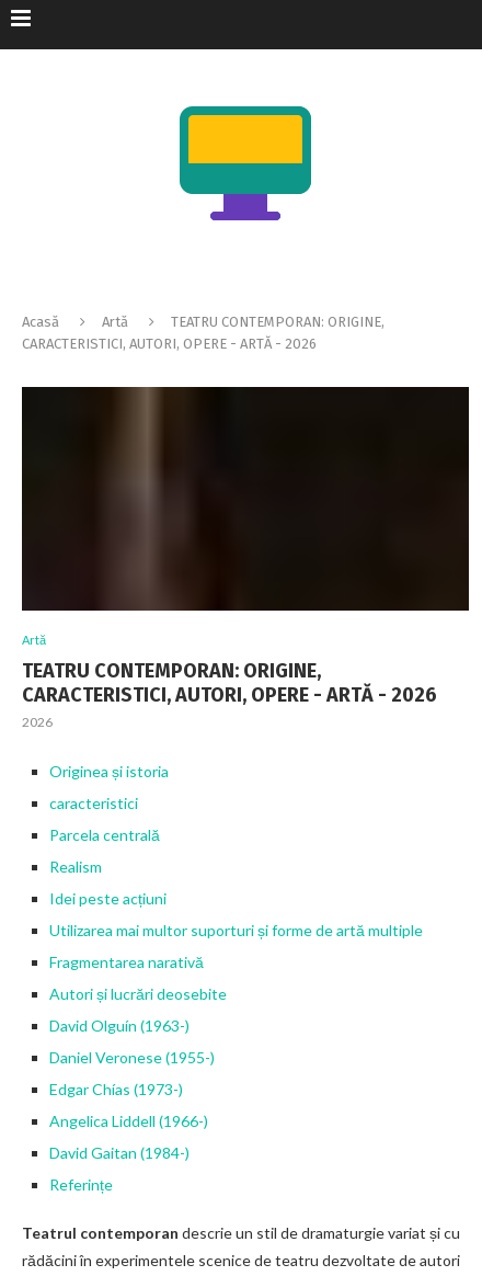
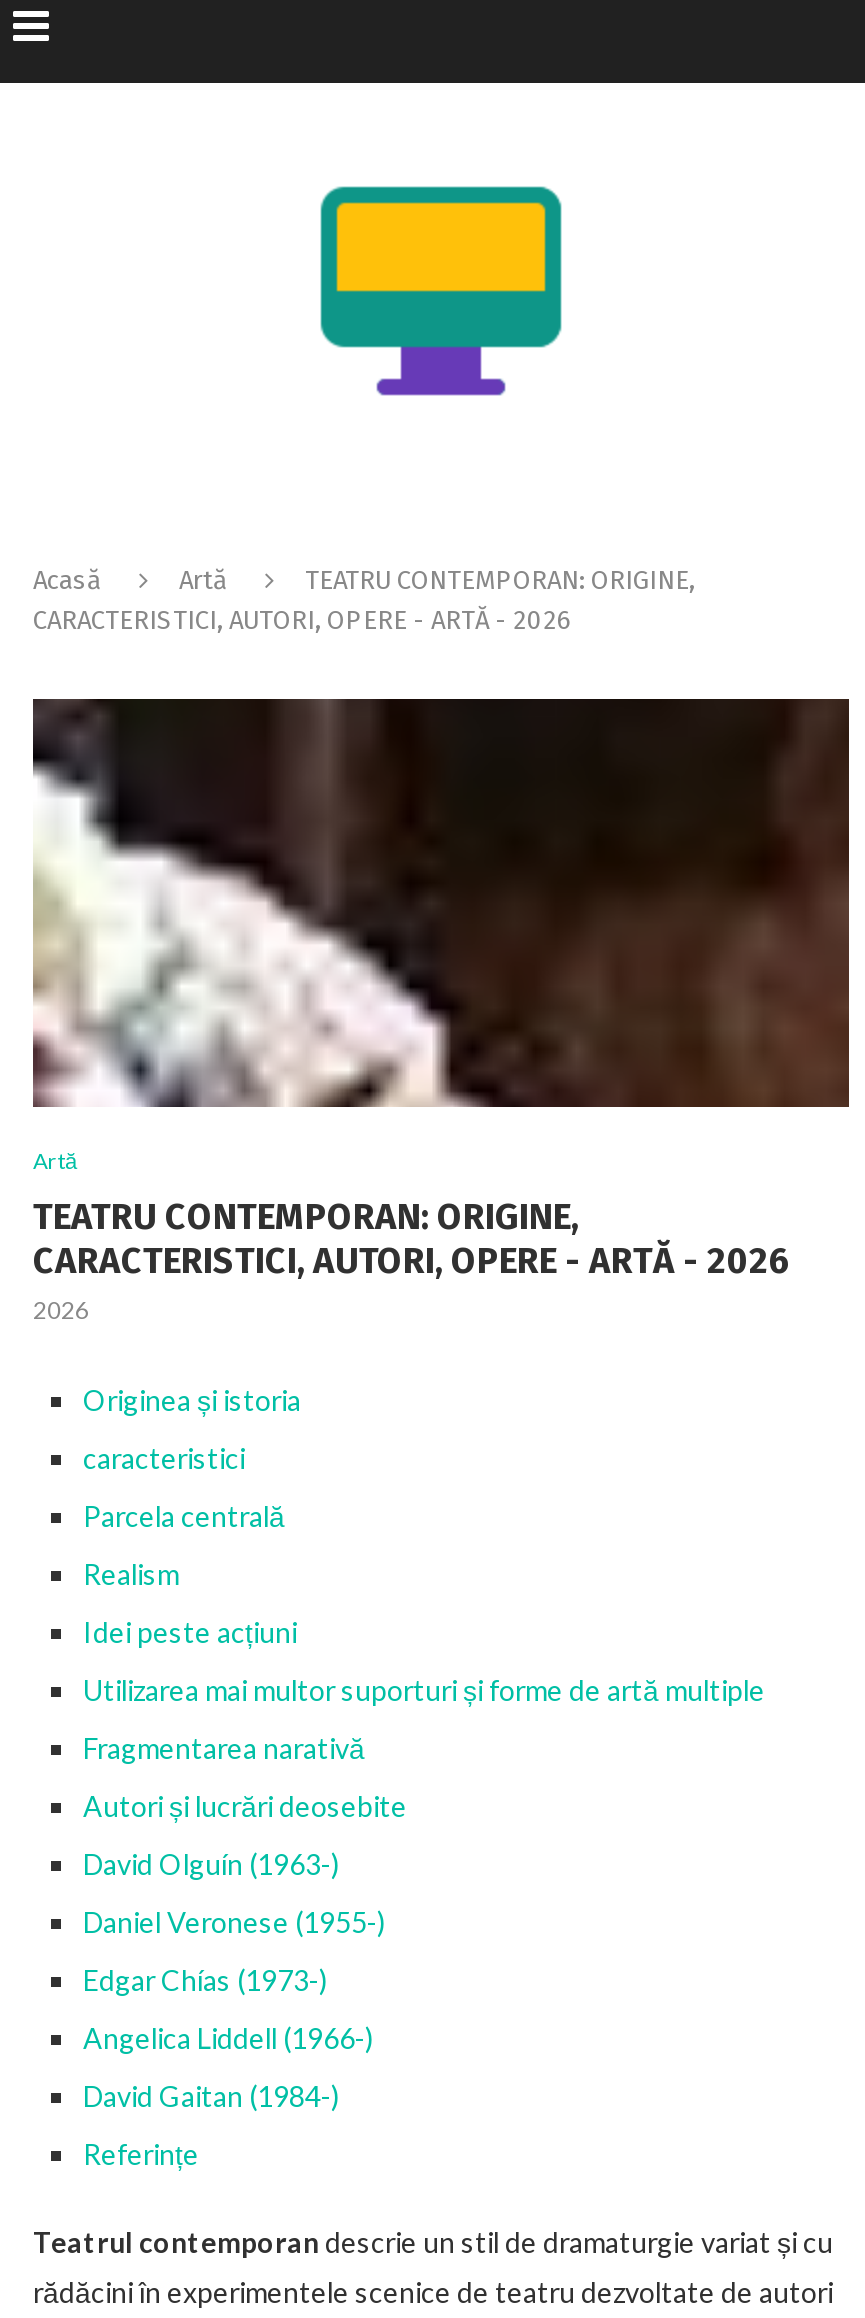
- [image]
+ [image]
